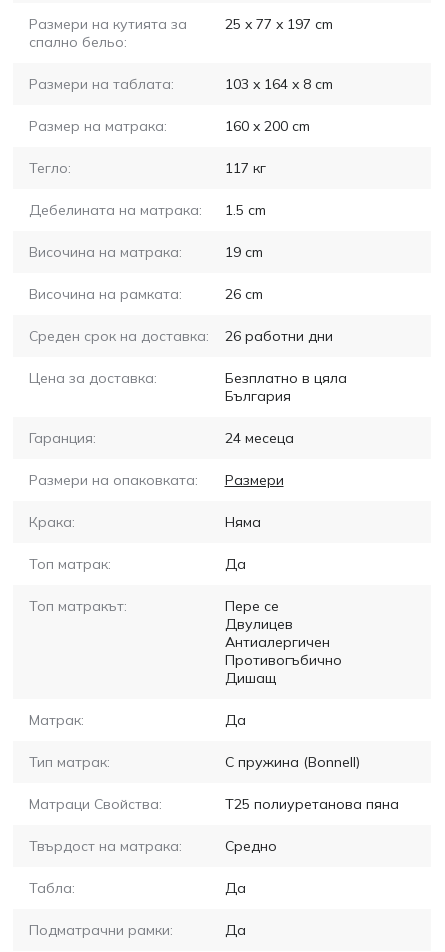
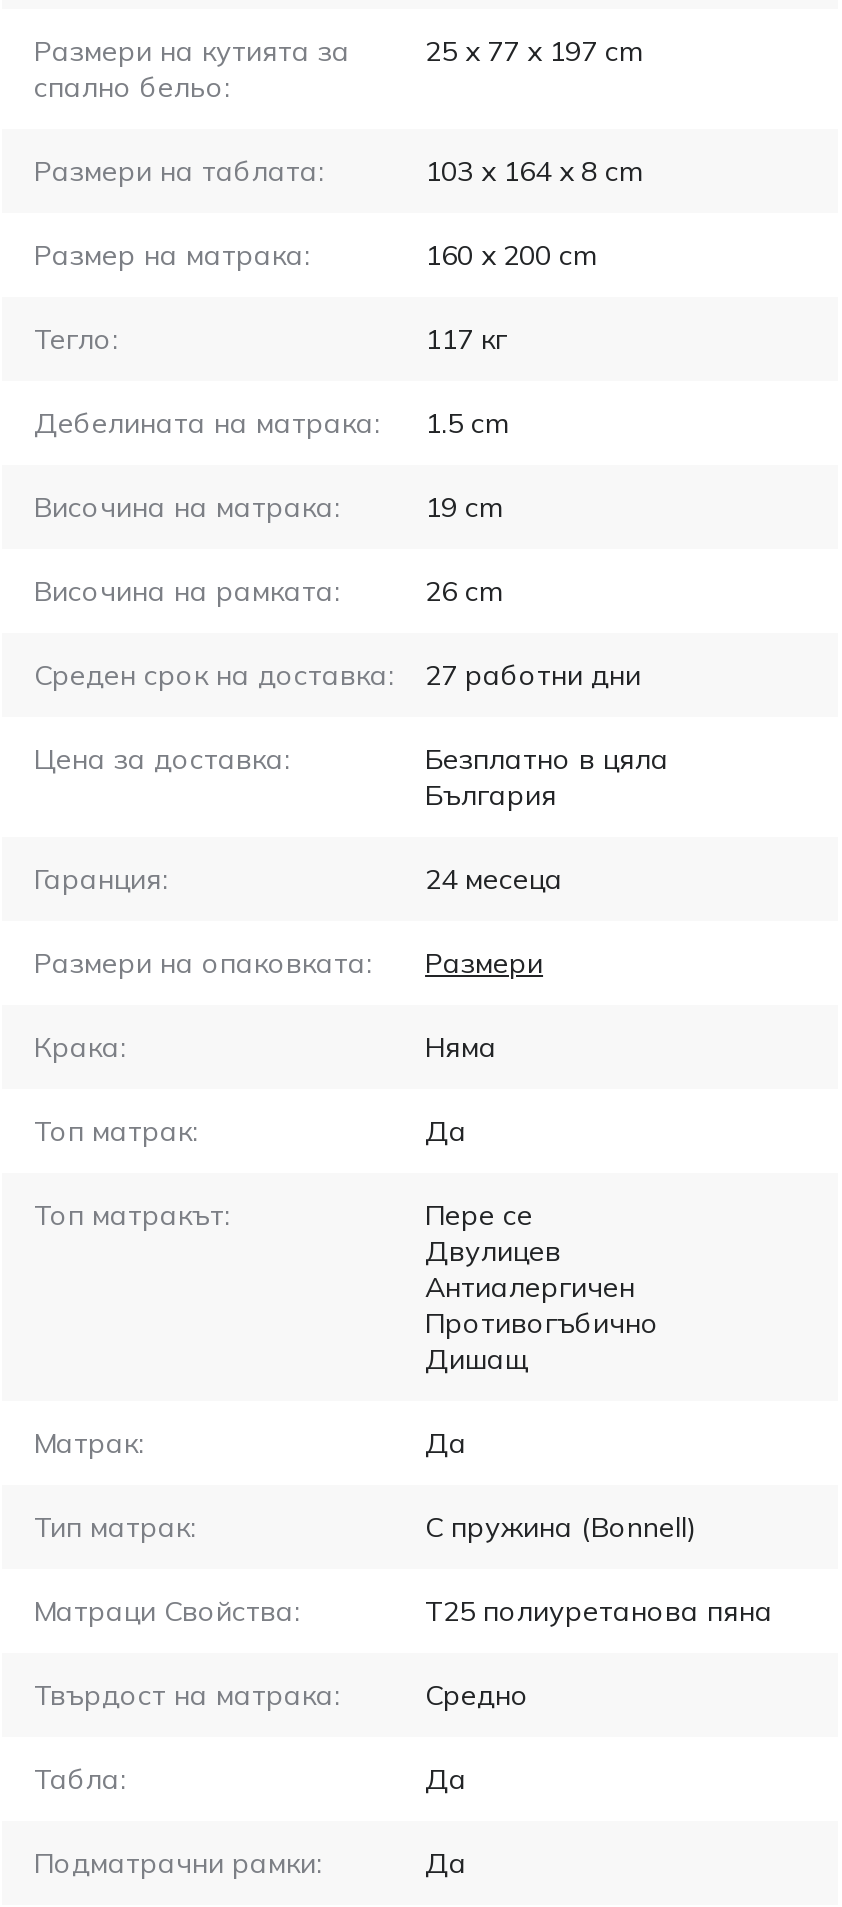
- Среден срок на доставка: 26 работни дни
+ Среден срок на доставка: 27 работни дни
